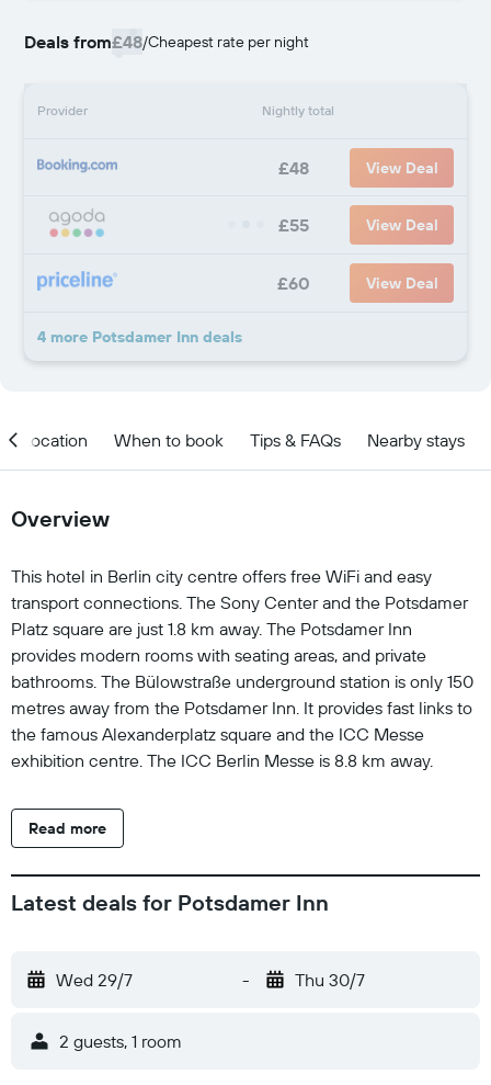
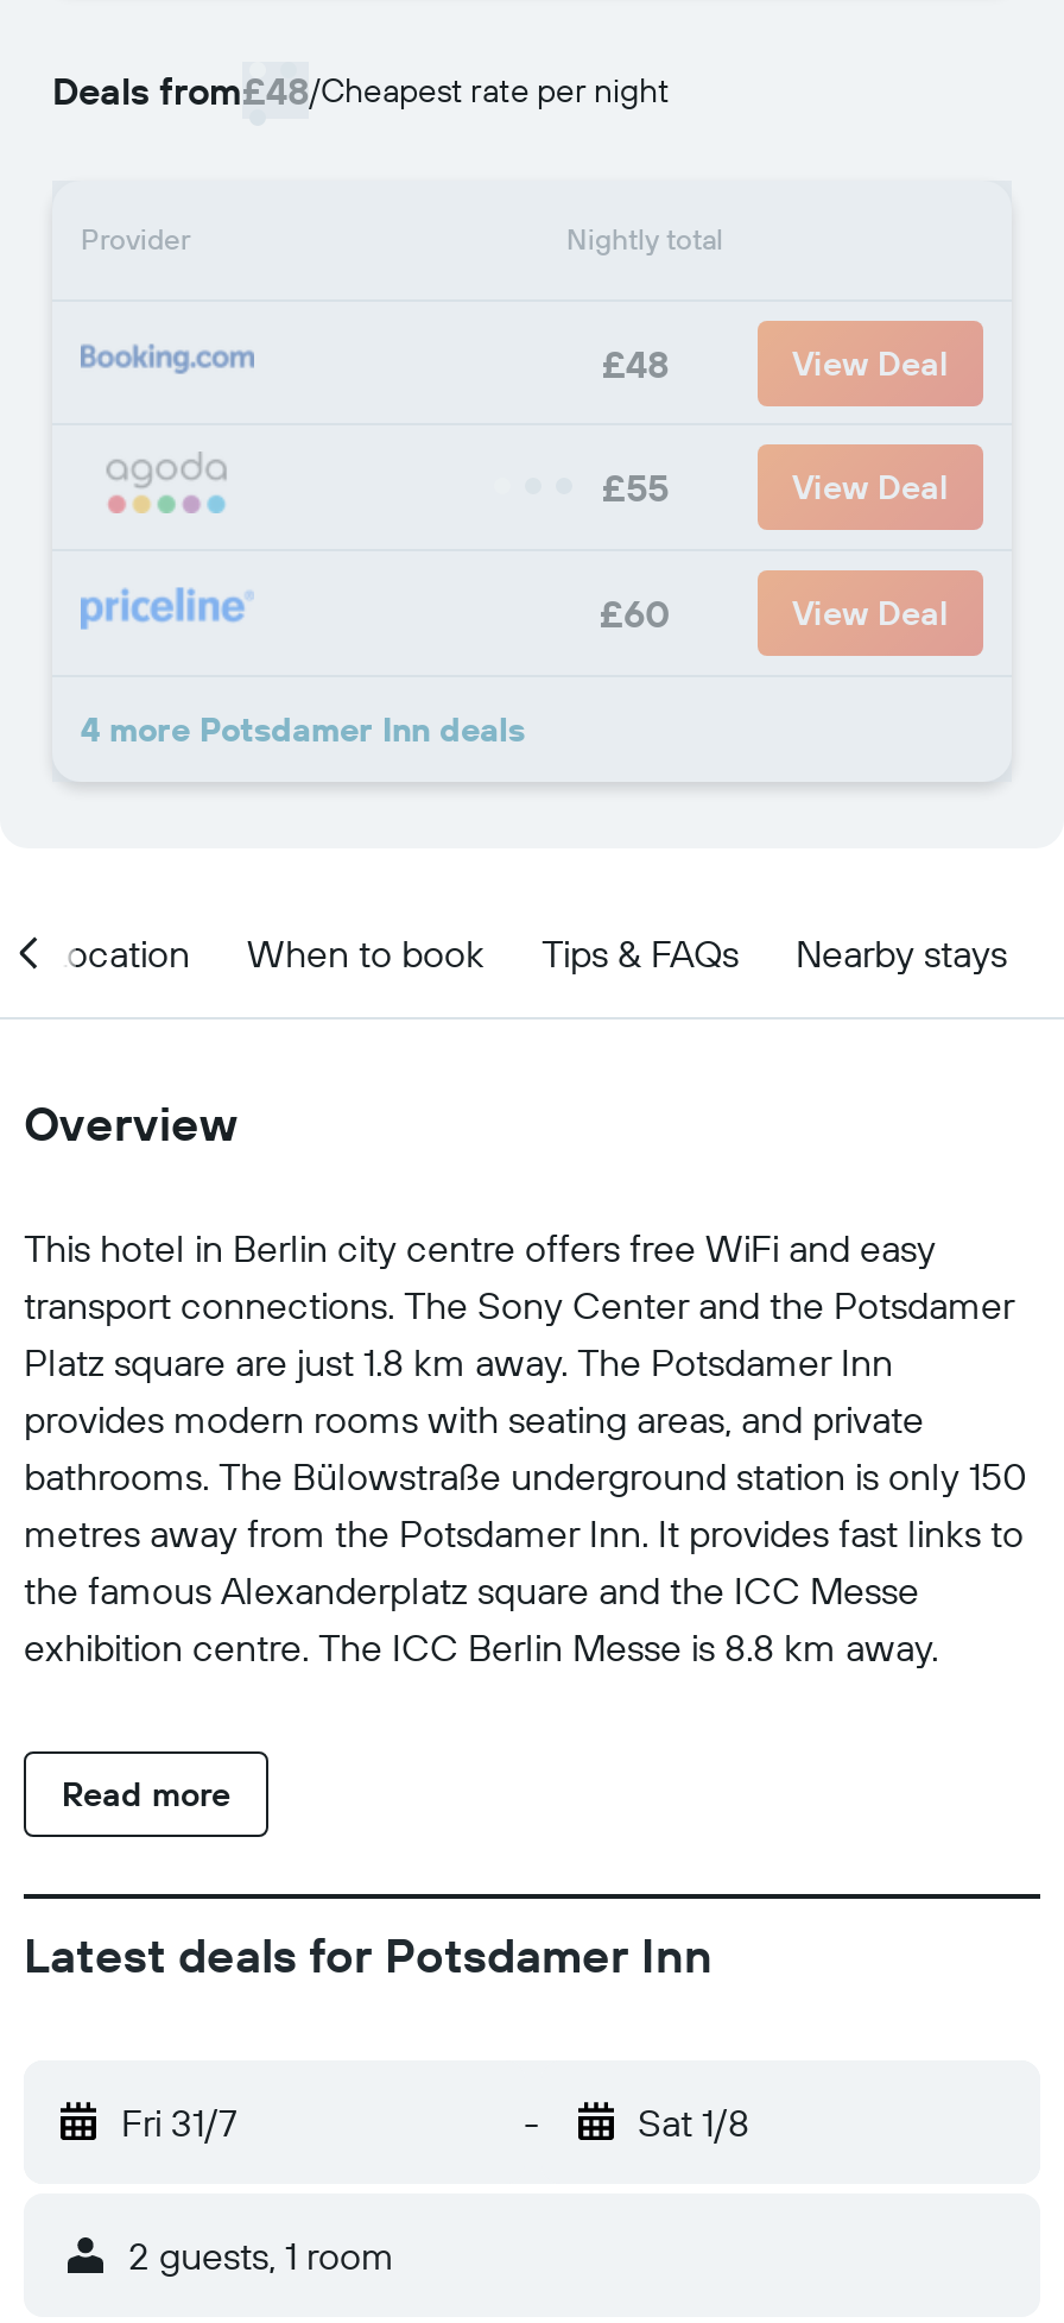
- Wed 29/7
+ Fri 31/7

- Thu 30/7
+ Sat 1/8
